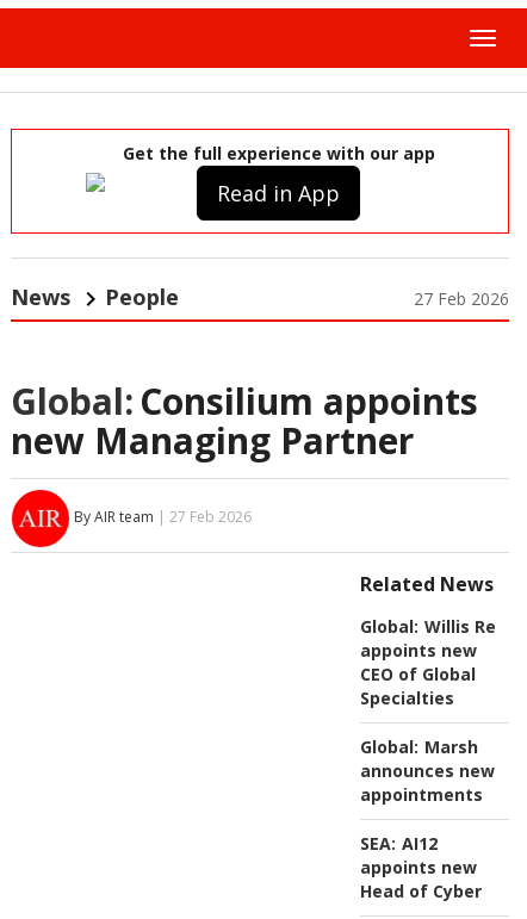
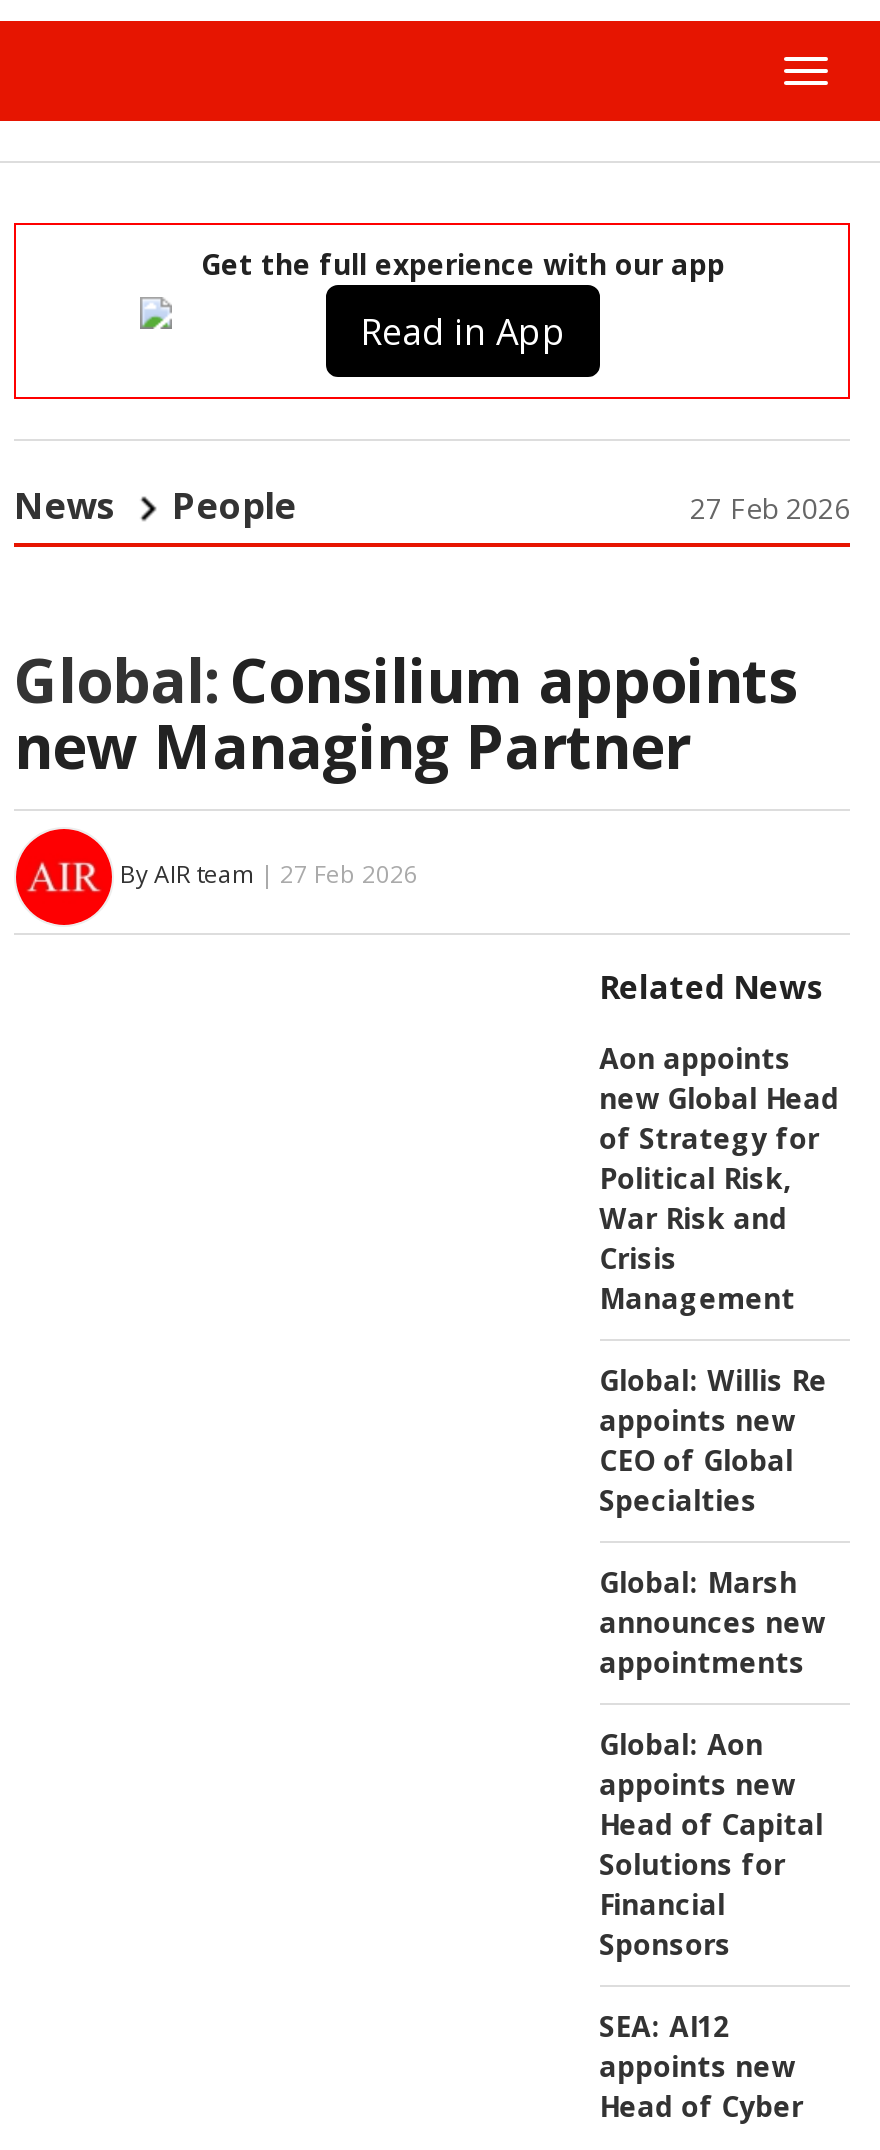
+ Aon appoints
+ new Global Head
+ of Strategy for
+ Political Risk,
+ War Risk and
+ Crisis
+ Management

+ Global: Aon
+ appoints new
+ Head of Capital
+ Solutions for
+ Financial
+ Sponsors
